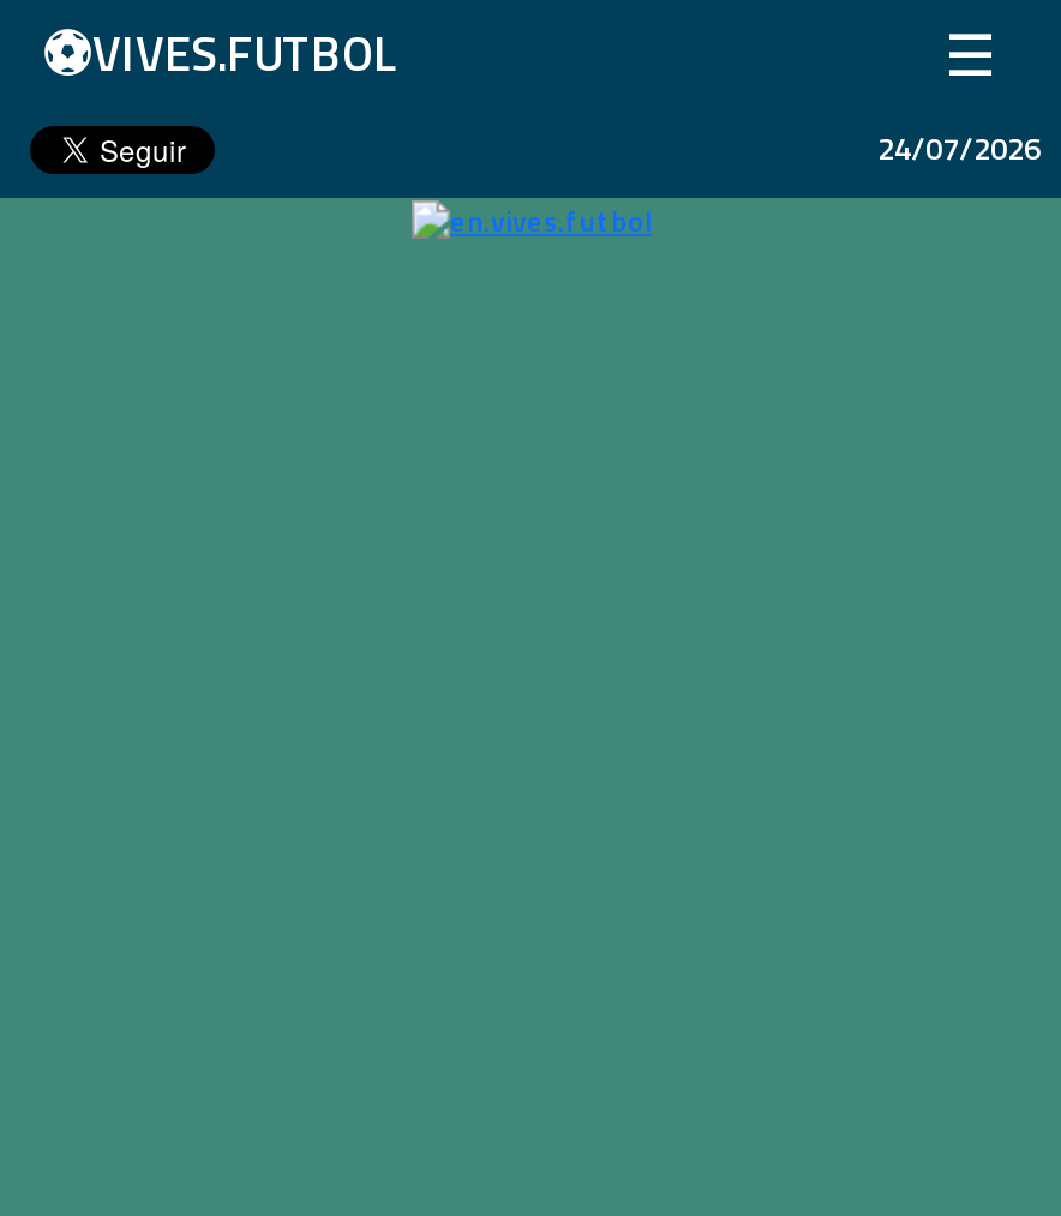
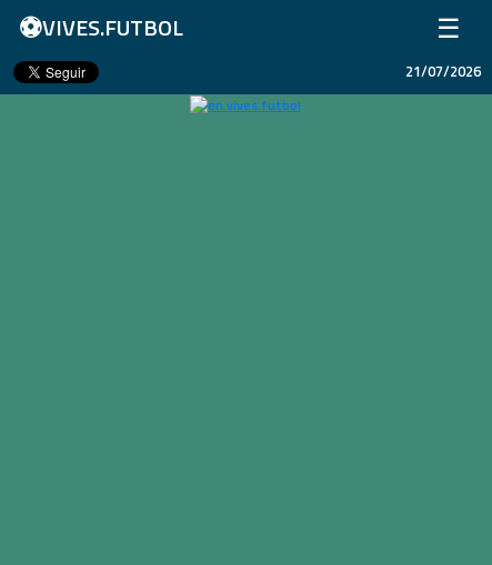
- 24/07/2026
+ 21/07/2026
